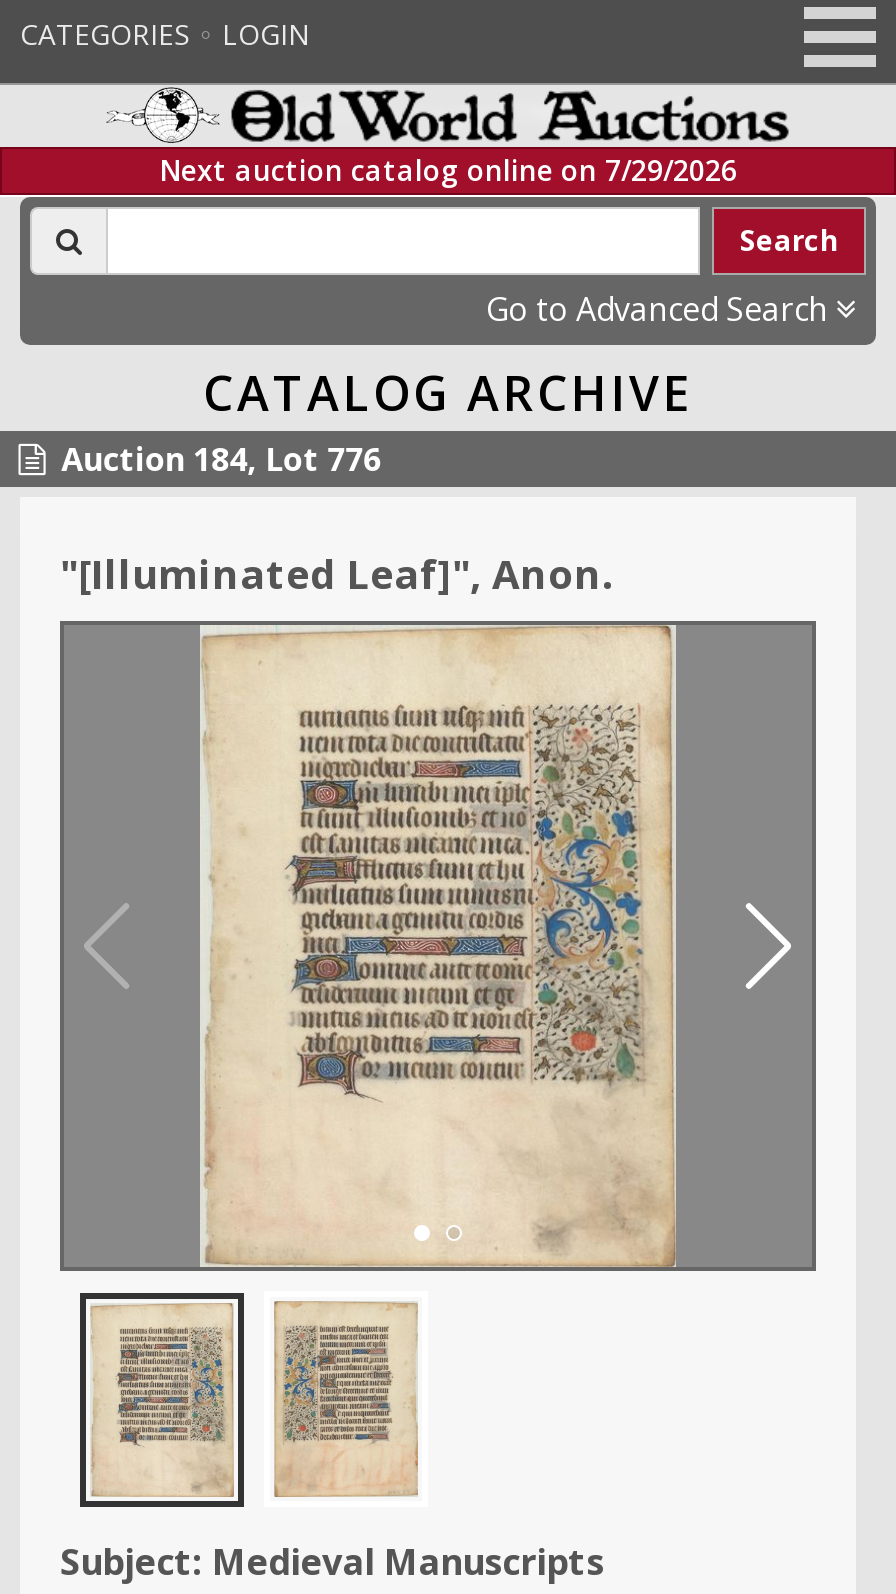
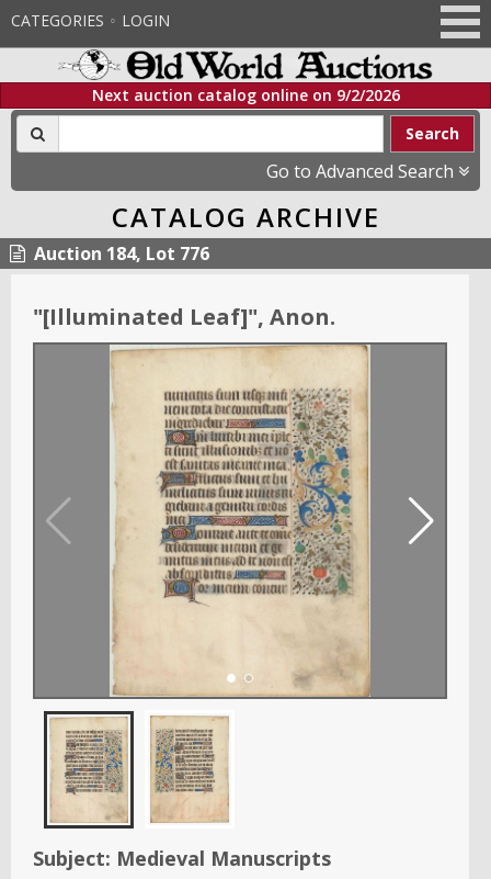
- Next auction catalog online on 7/29/2026
+ Next auction catalog online on 9/2/2026
